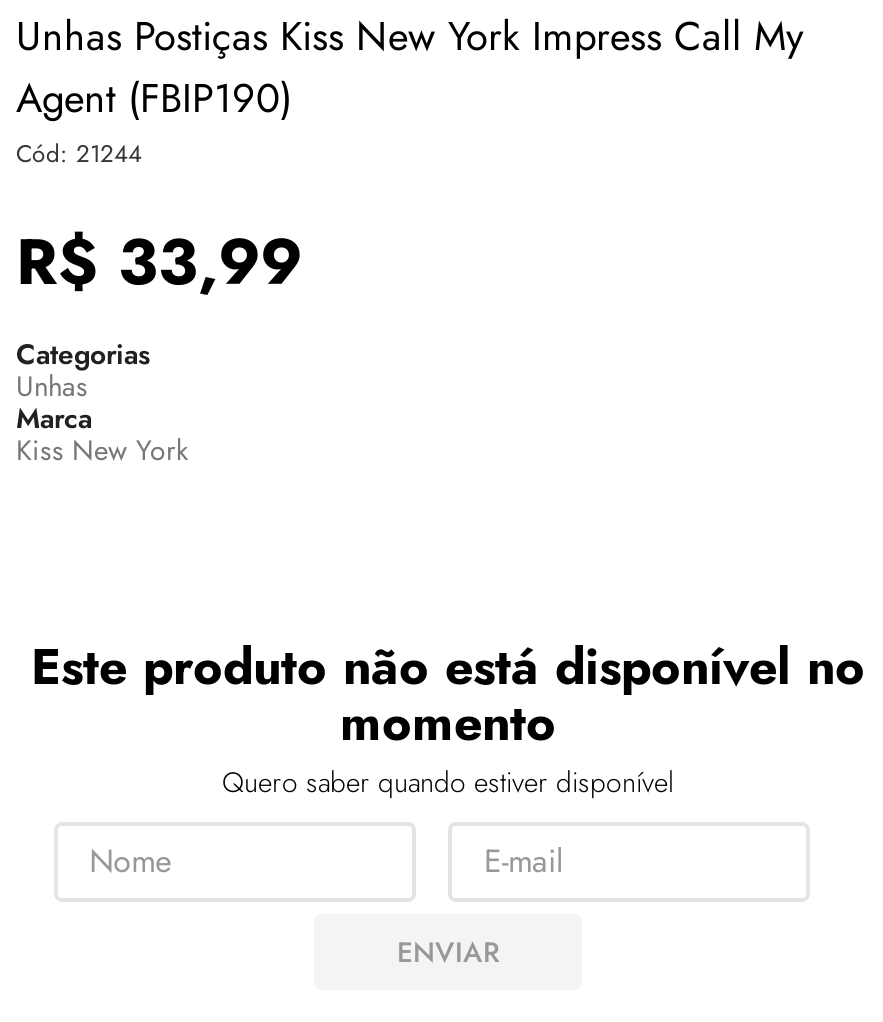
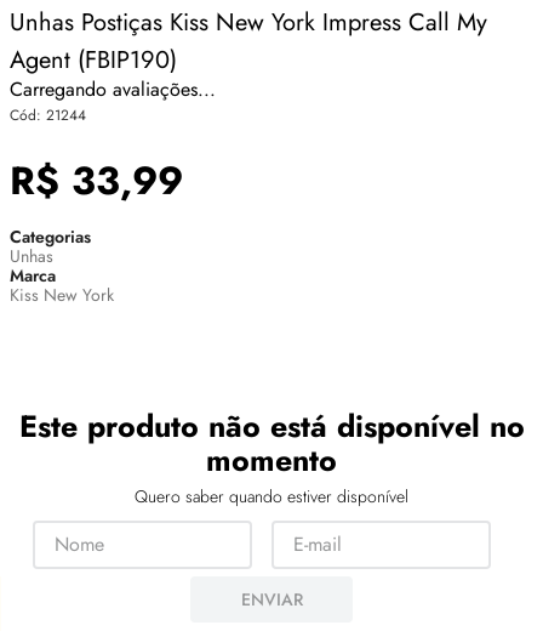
+ Carregando avaliações...
